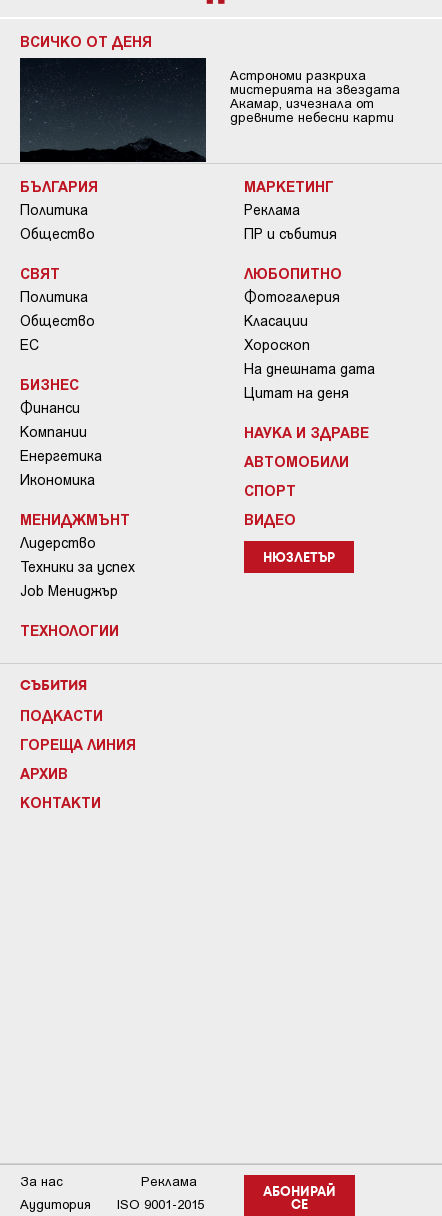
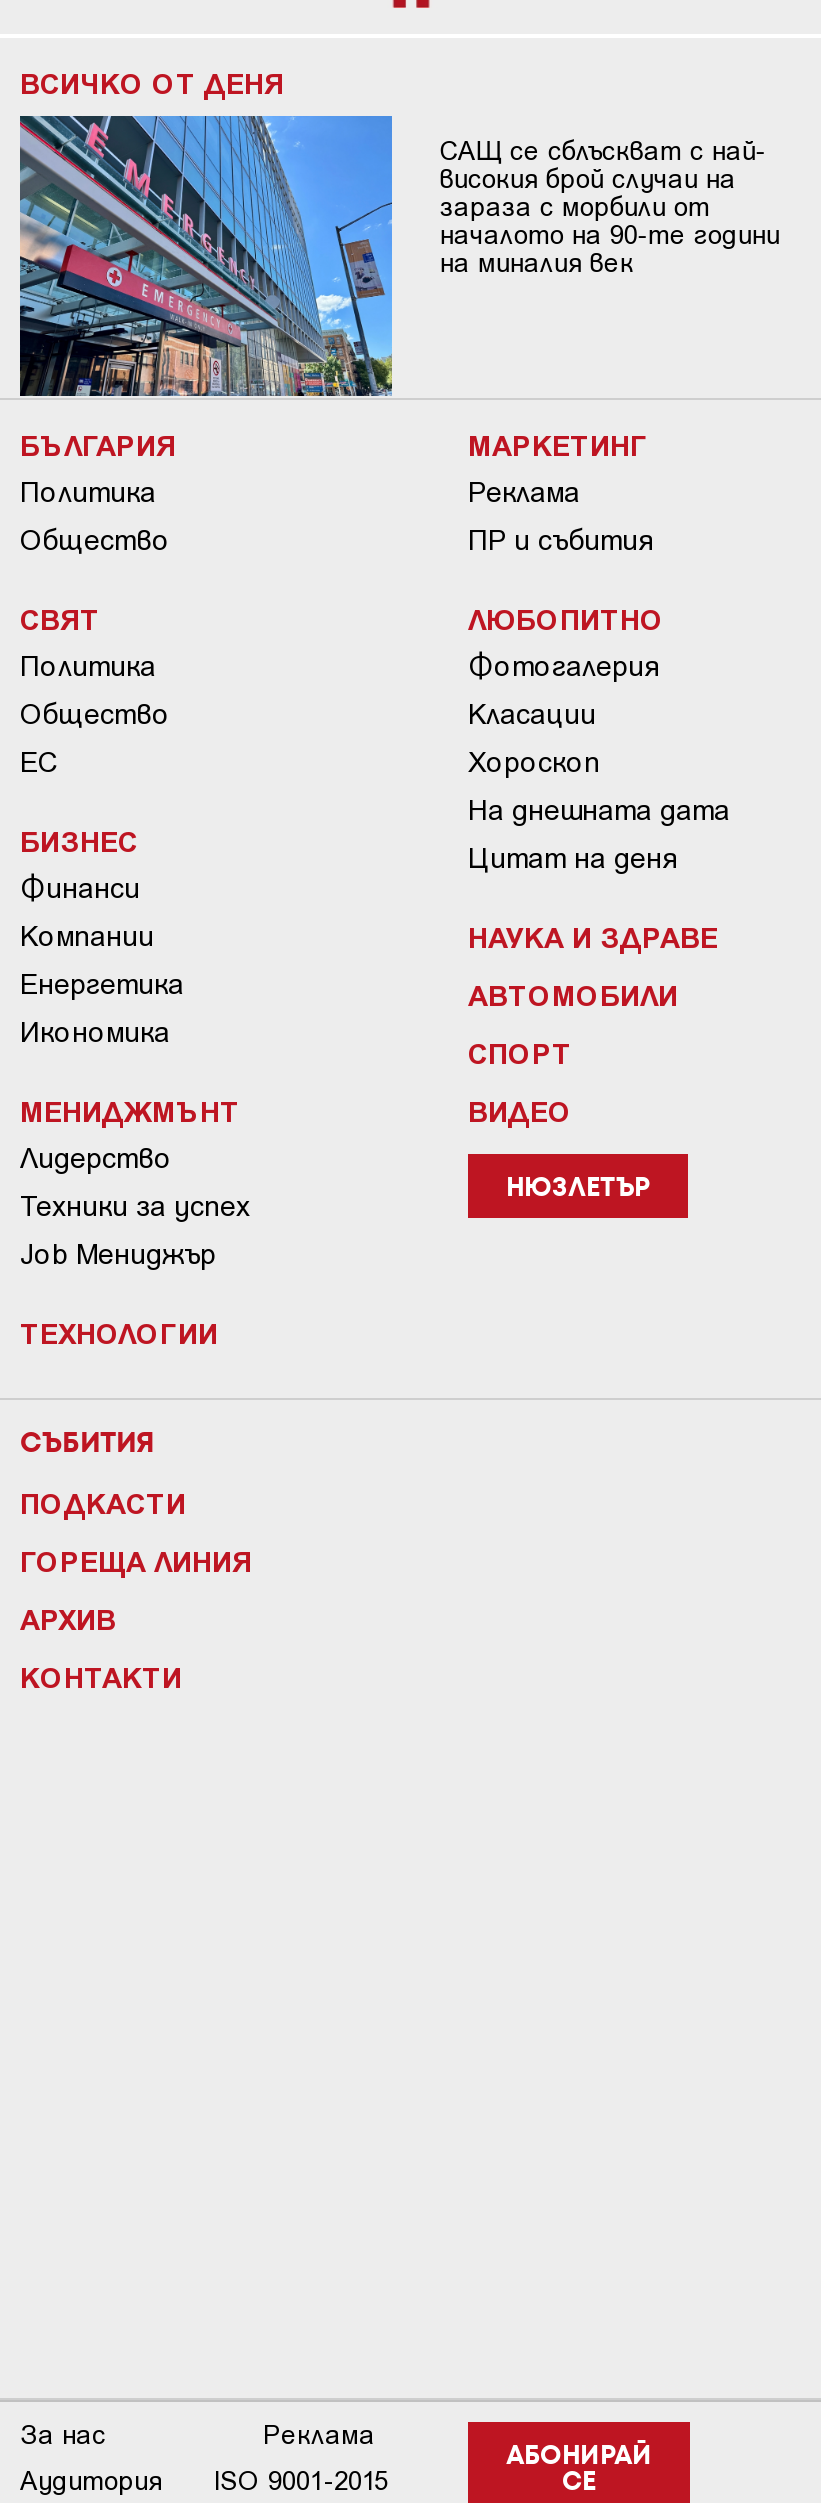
- [image]
- Астрономи разкриха
- мистерията на звездата
- Акамар, изчезнала от
- древните небесни карти
+ [image]
+ САЩ се сблъскват с най-
+ високия брой случаи на
+ зараза с морбили от
+ началото на 90-те години
+ на миналия век
